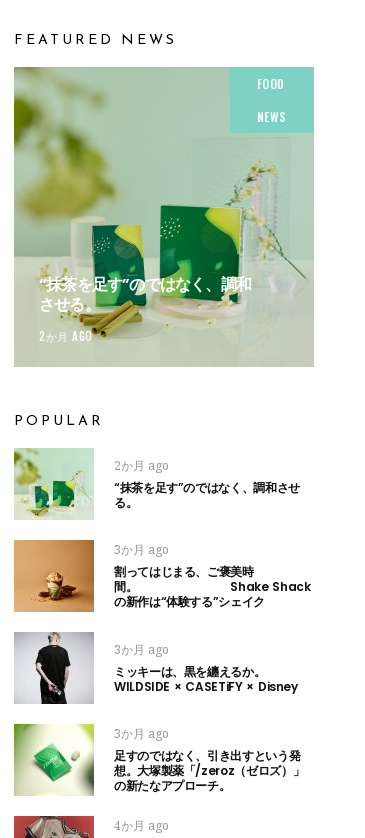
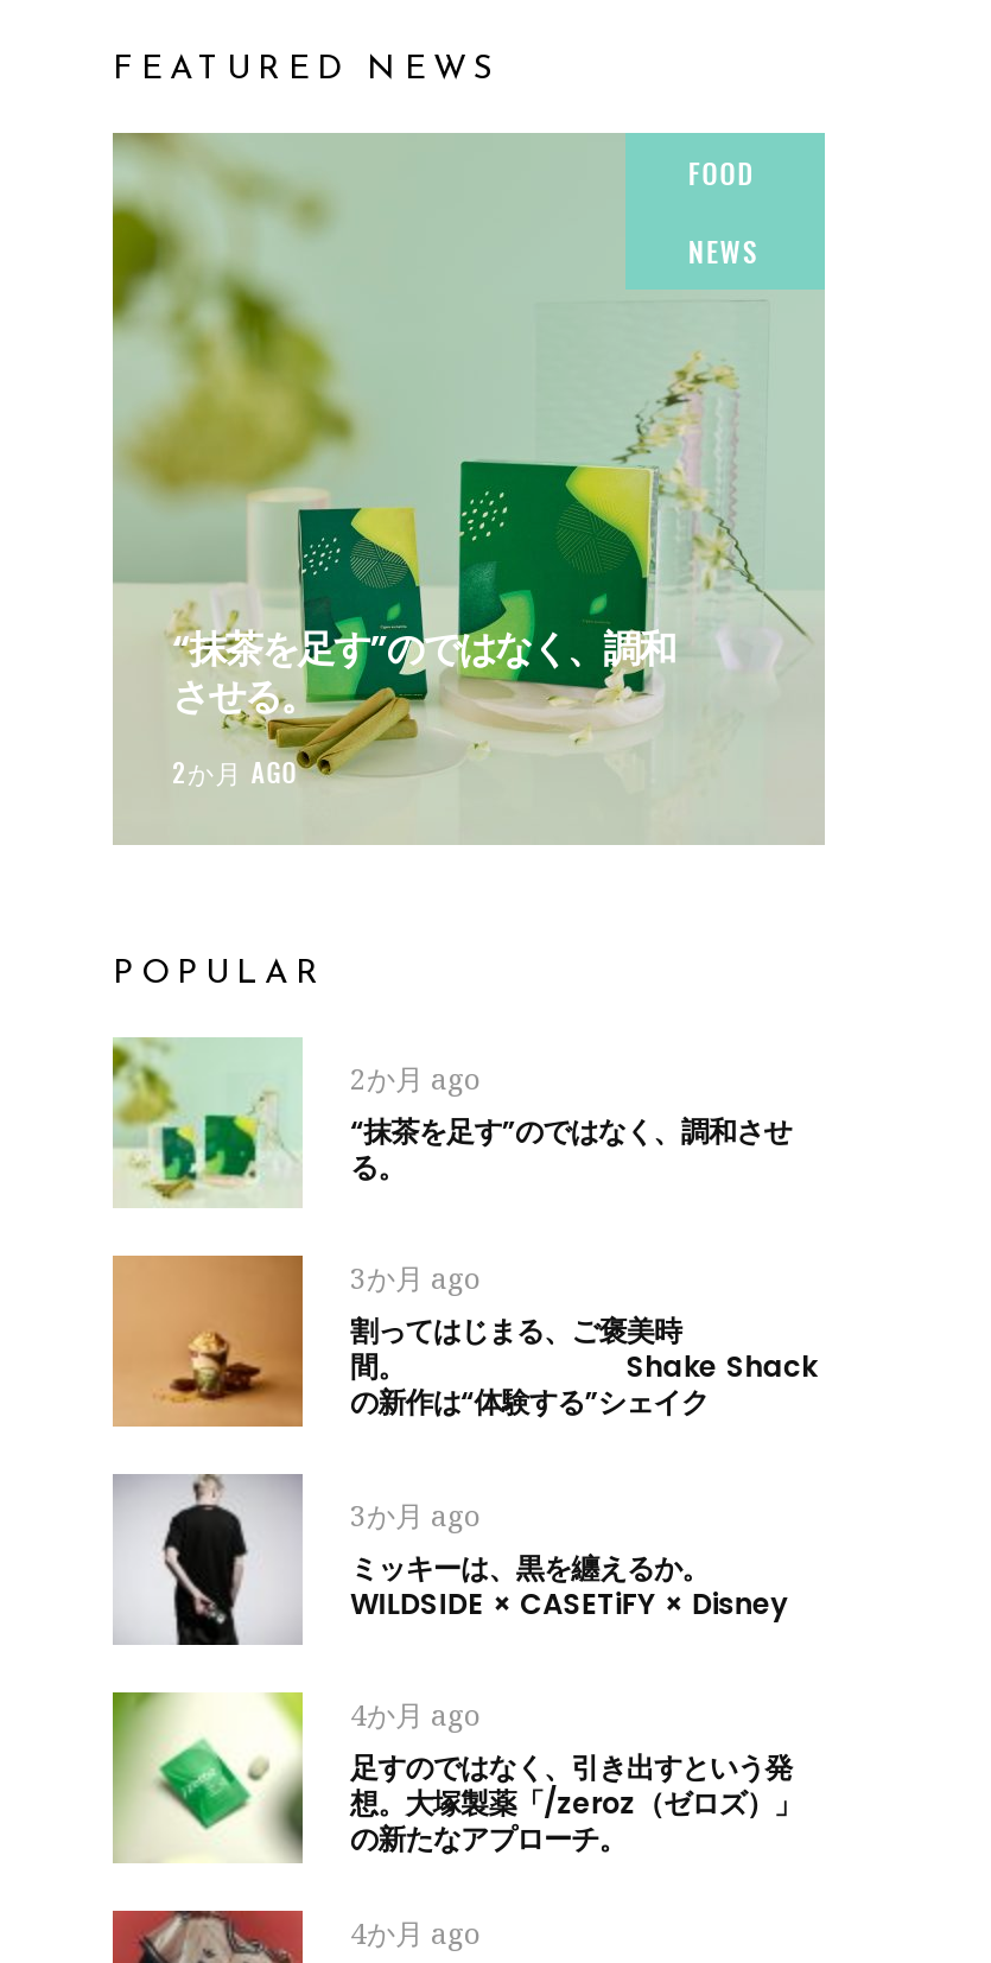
- 3か月 ago
+ 4か月 ago
